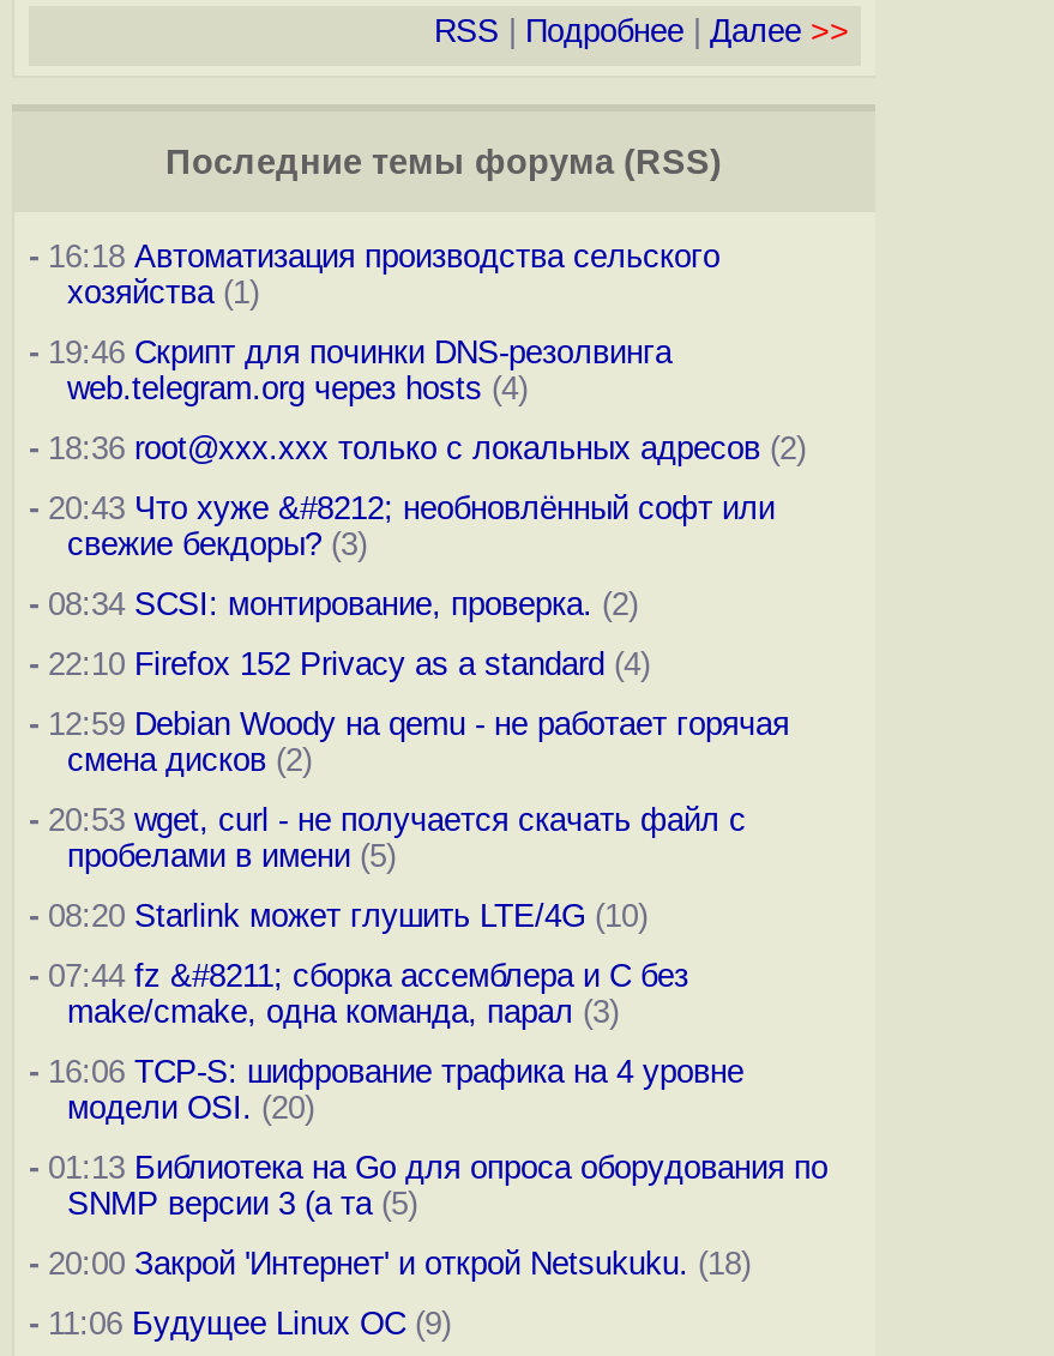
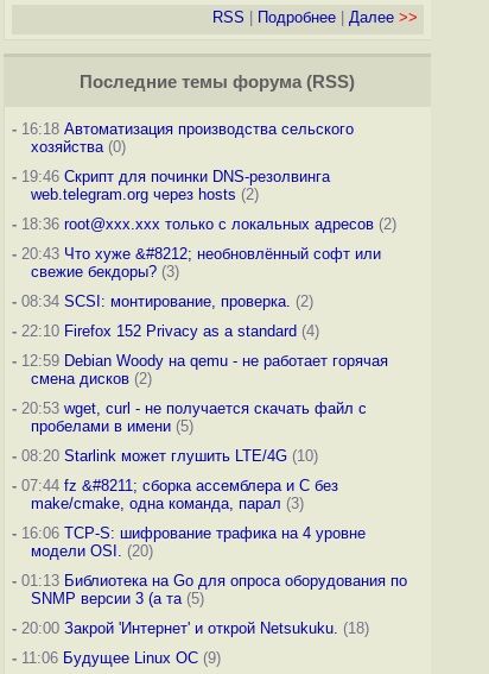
- хозяйства (1)
+ хозяйства (0)

- web.telegram.org через hosts (4)
+ web.telegram.org через hosts (2)
